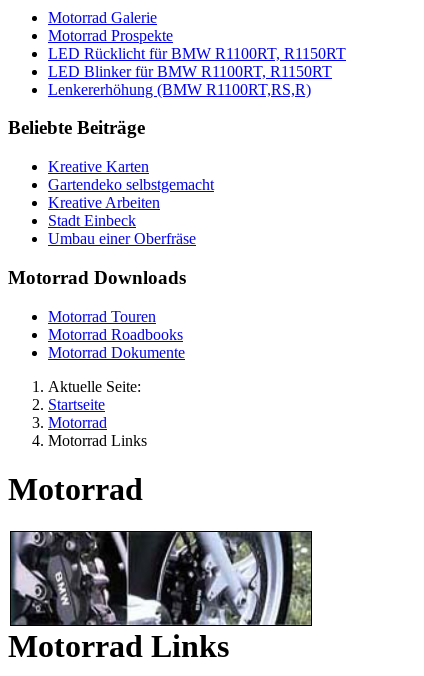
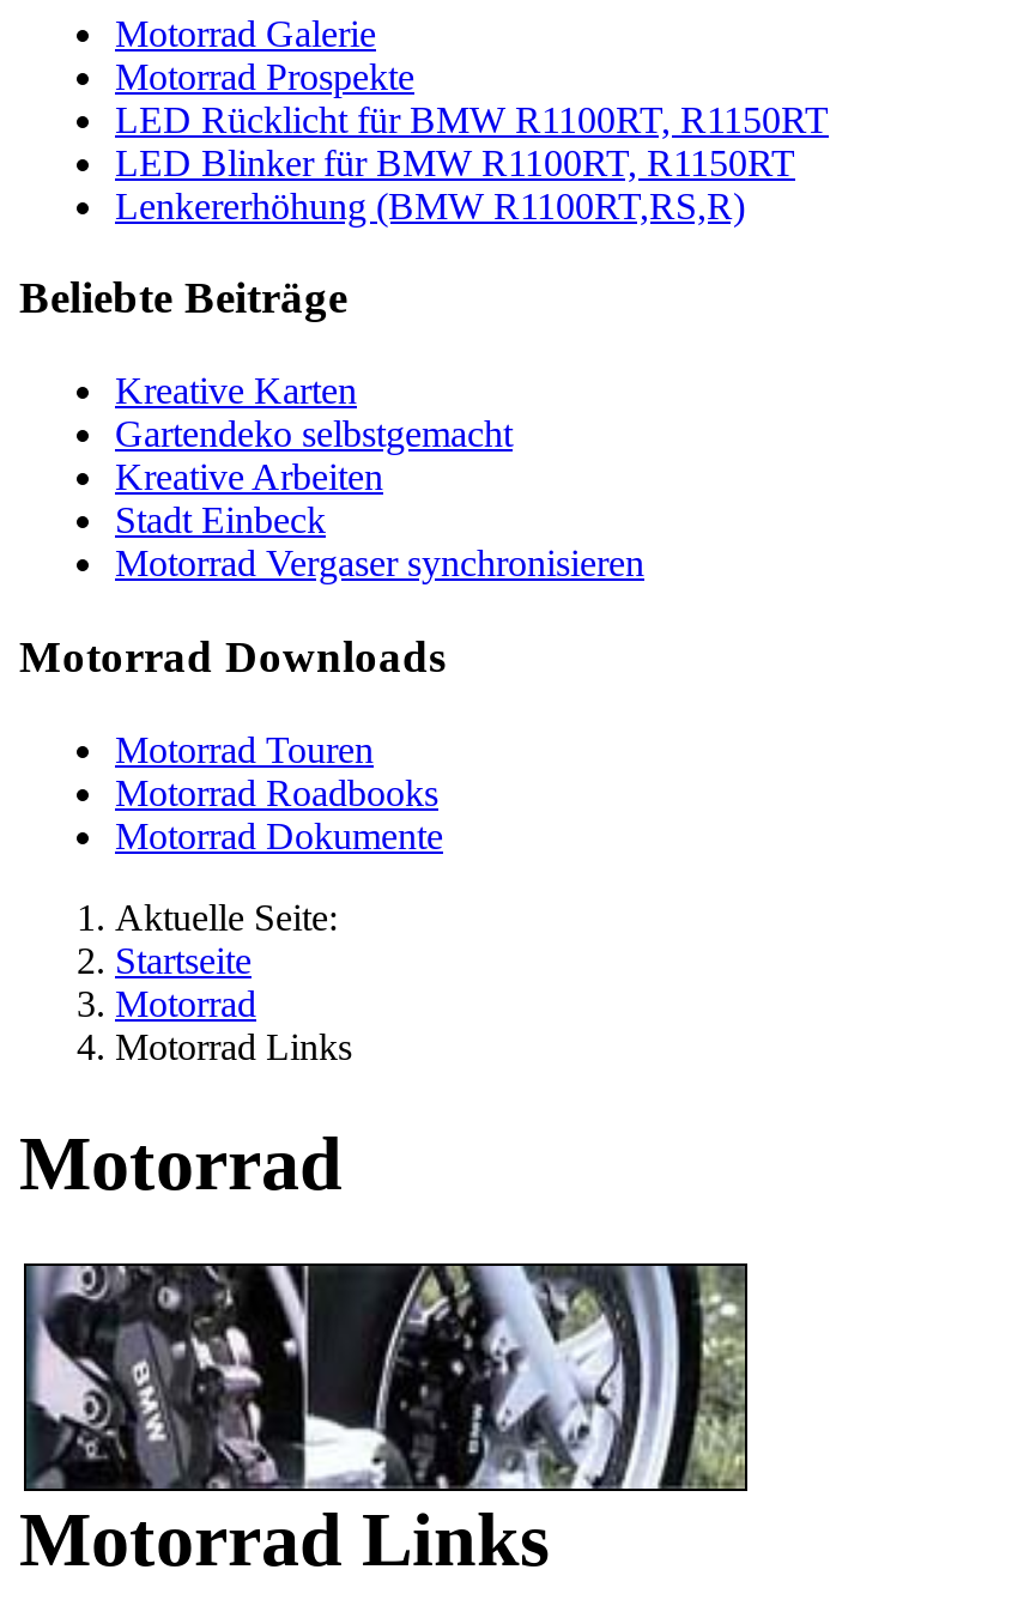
- Umbau einer Oberfräse
+ Motorrad Vergaser synchronisieren
